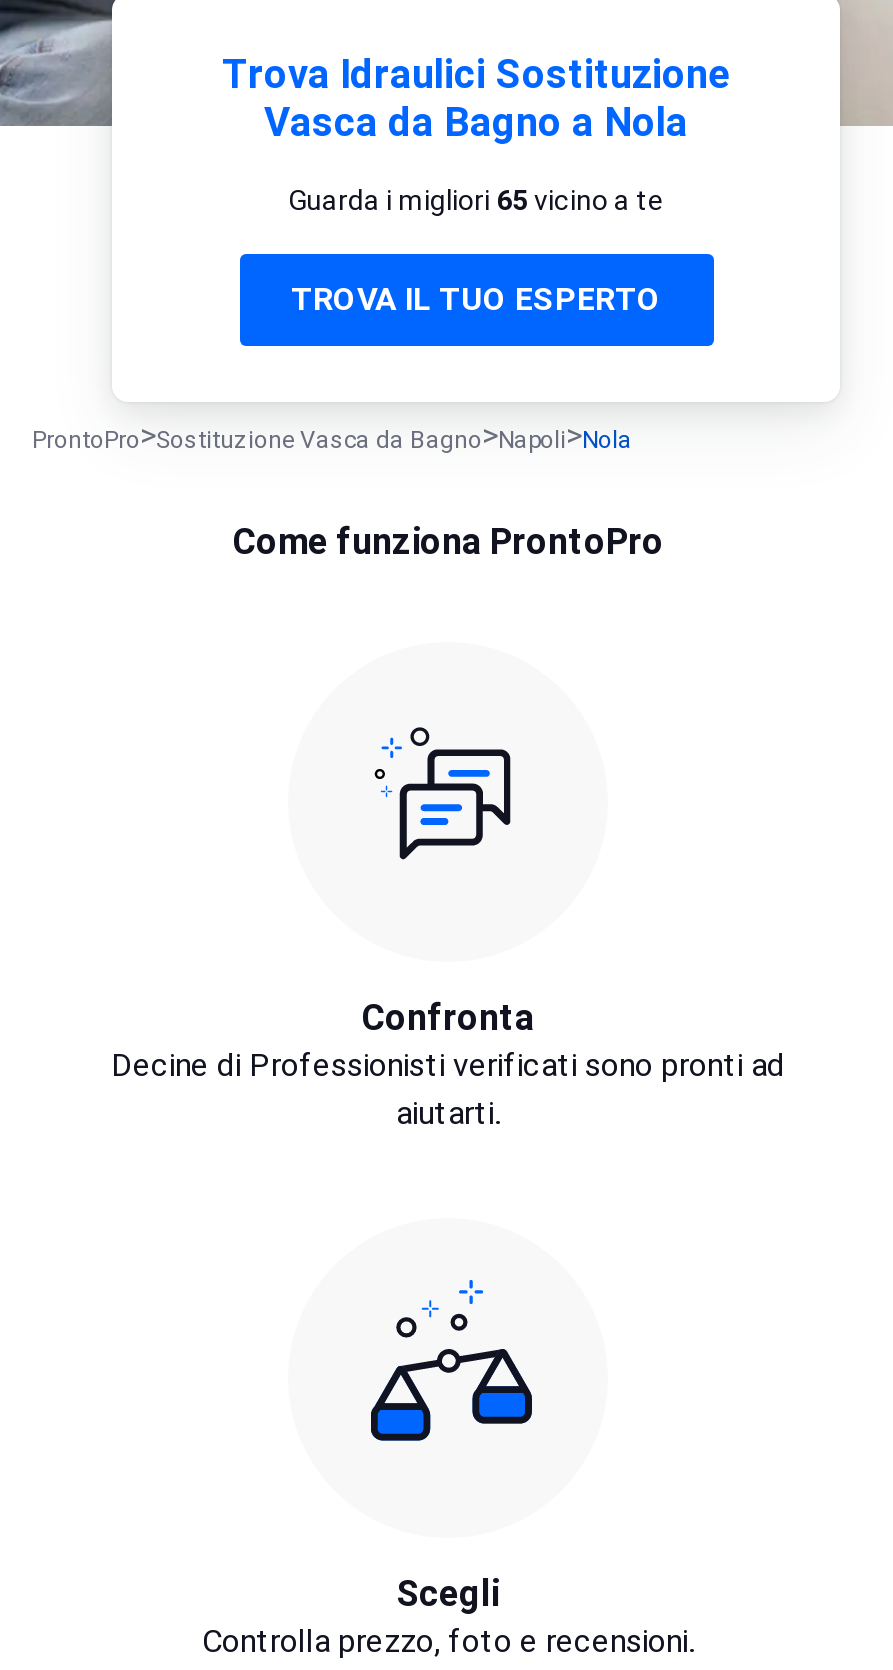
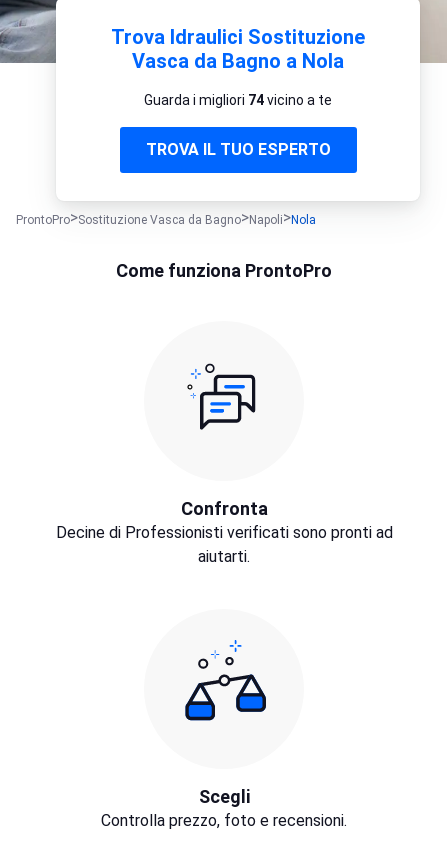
- Guarda i migliori 65 vicino a te
+ Guarda i migliori 74 vicino a te
